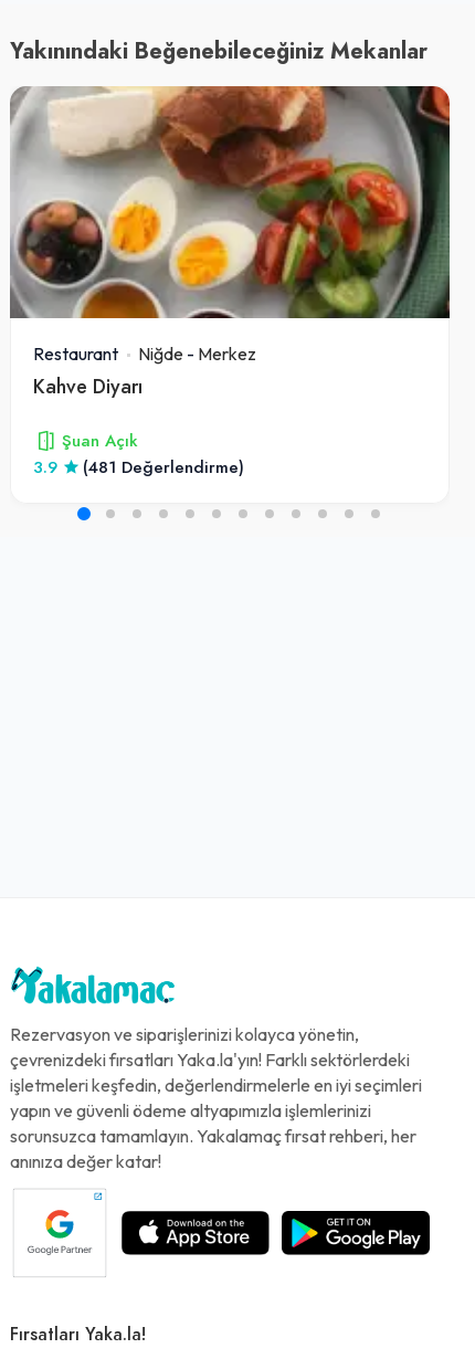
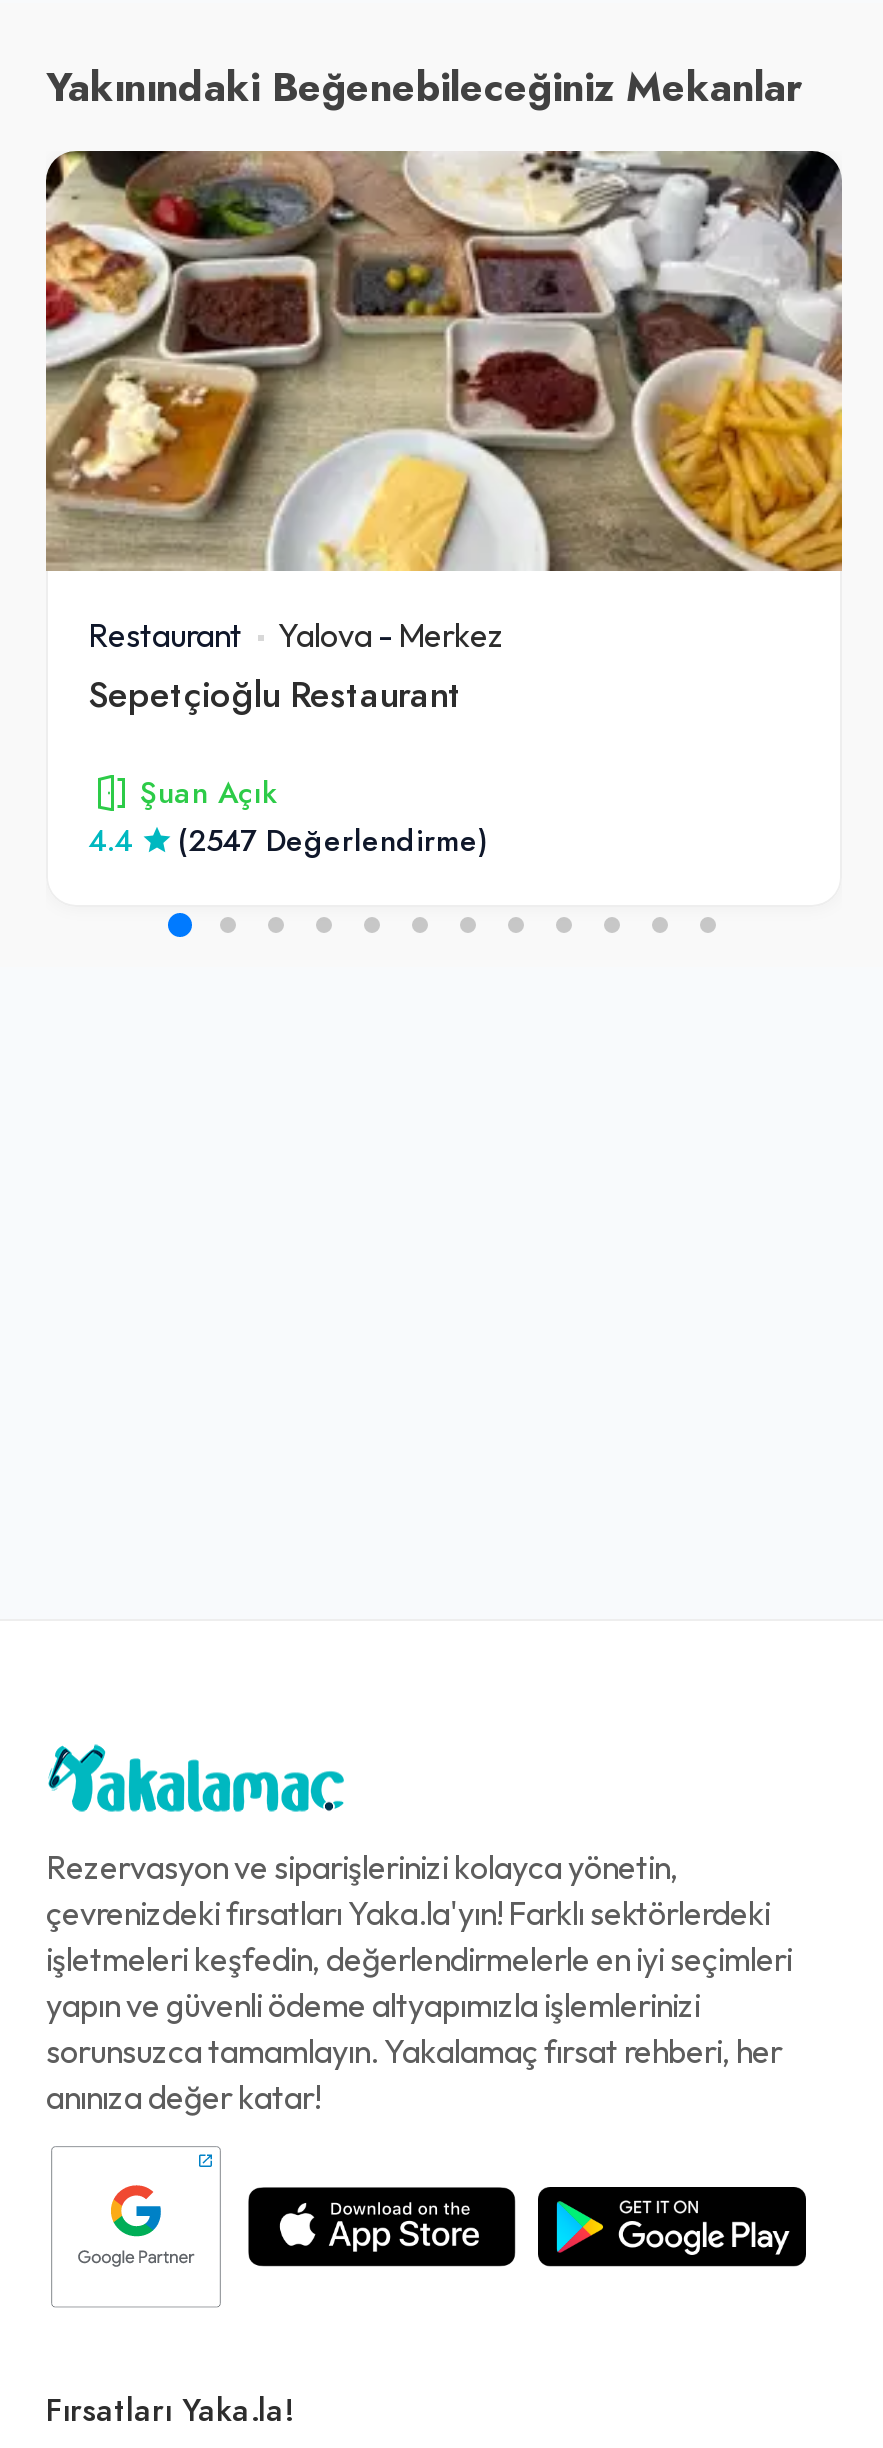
- [image]
- Niğde - Merkez
- Kahve Diyarı
+ [image]
+ Yalova - Merkez
+ Sepetçioğlu Restaurant

- 3.9
+ 4.4

- (481 Değerlendirme)
+ (2547 Değerlendirme)
